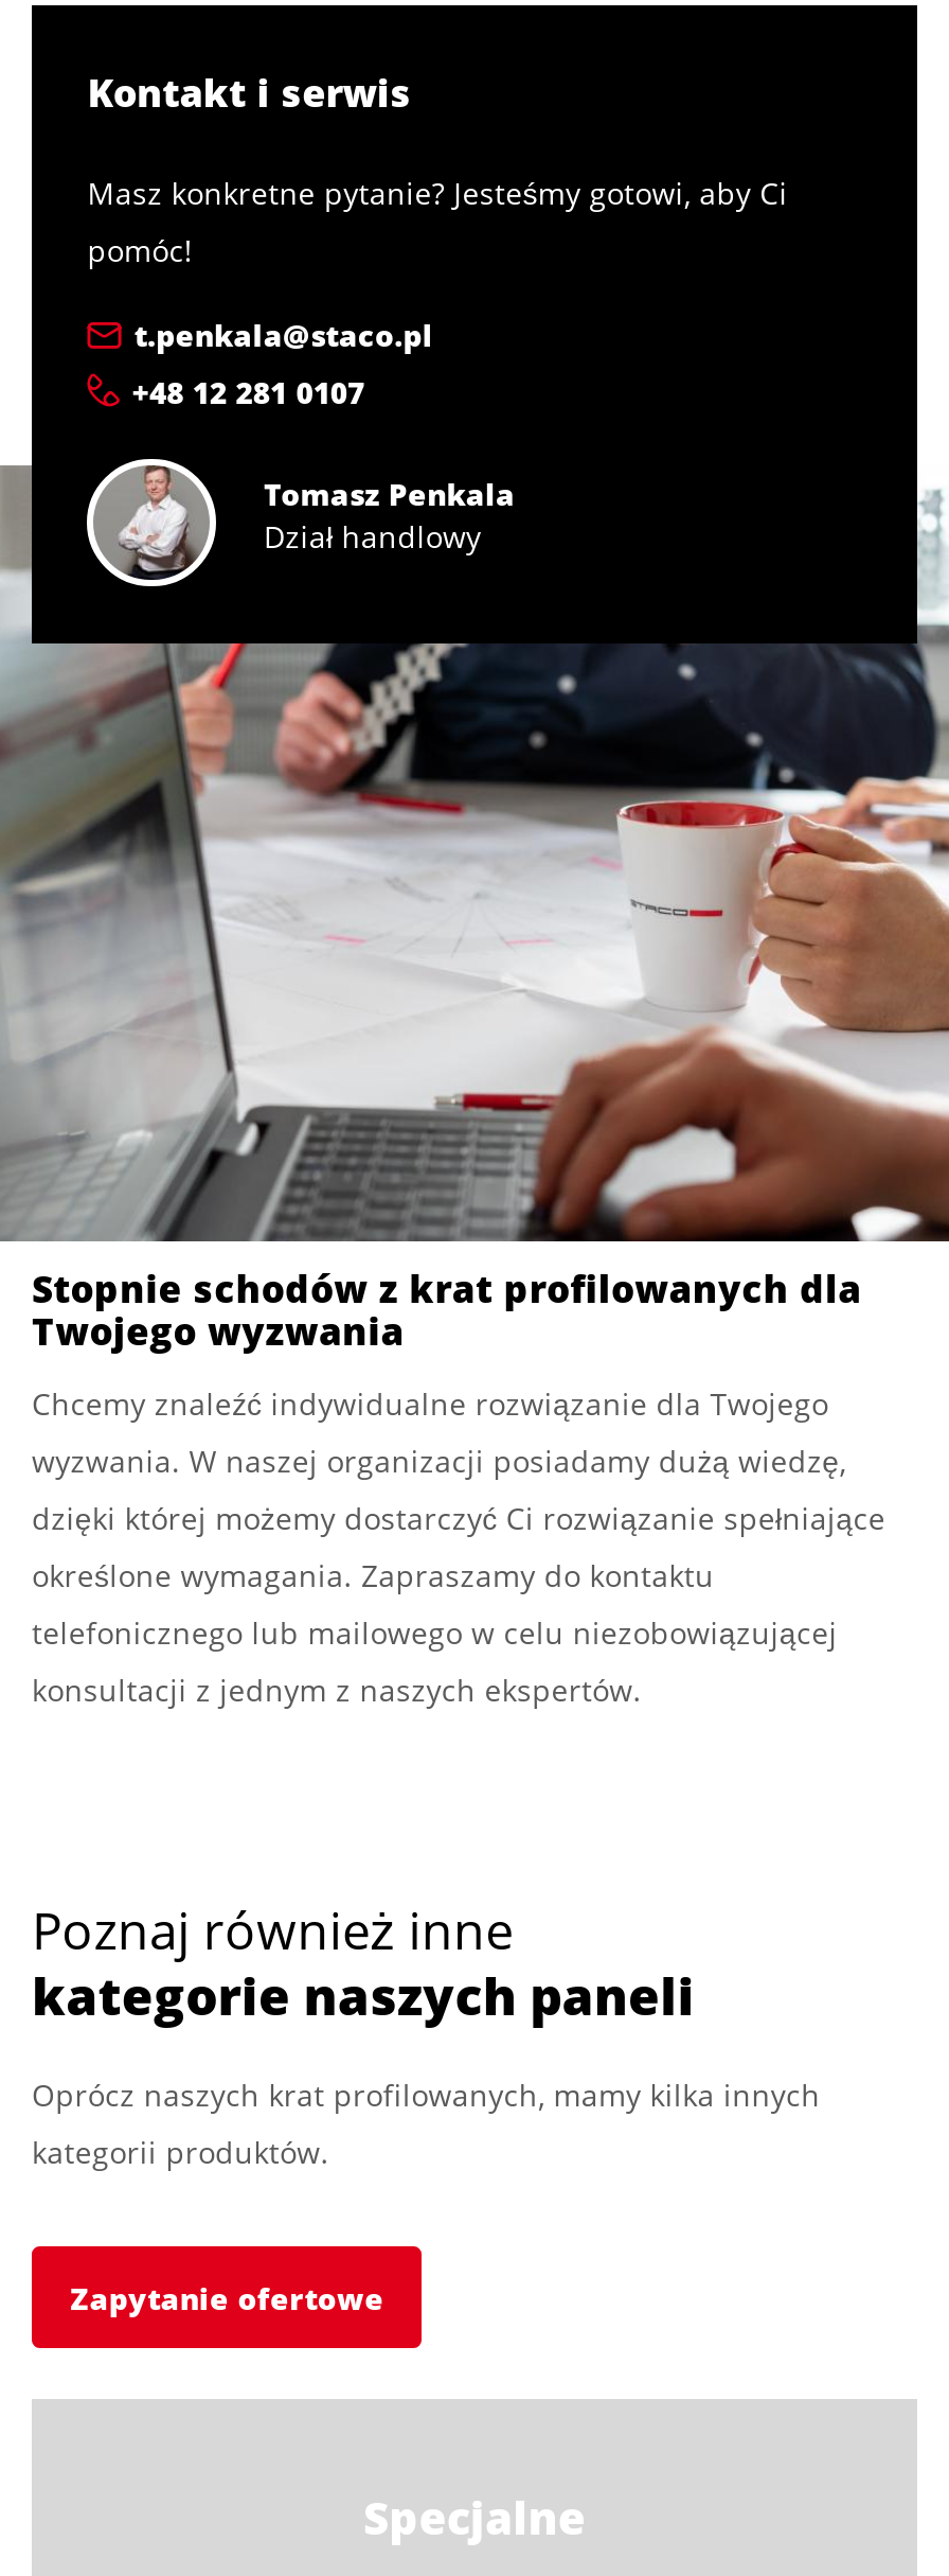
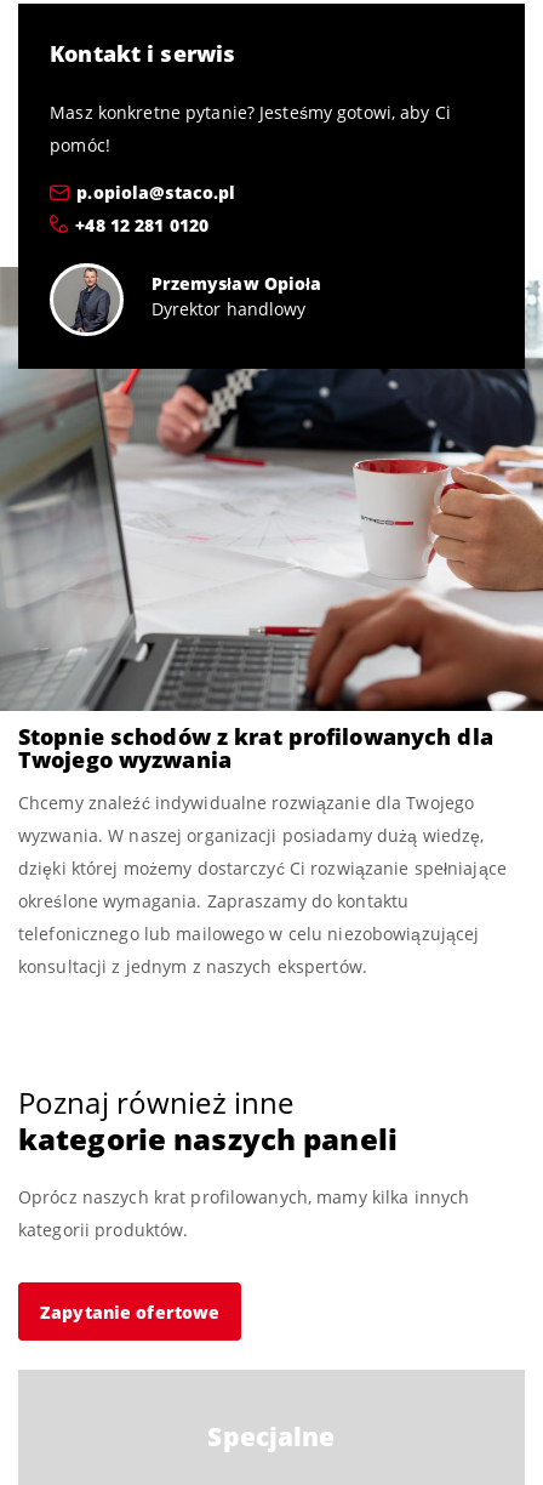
- t.penkala@staco.pl
- +48 12 281 0107
+ p.opiola@staco.pl
+ +48 12 281 0120

- [image]
- Tomasz Penkala
- Dział handlowy
+ [image]
+ Przemysław Opioła
+ Dyrektor handlowy
